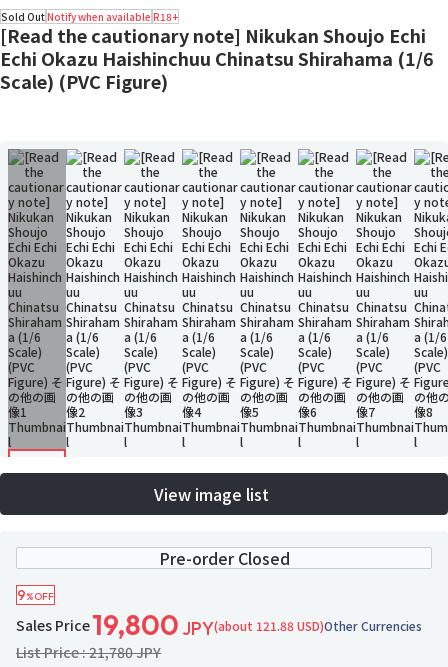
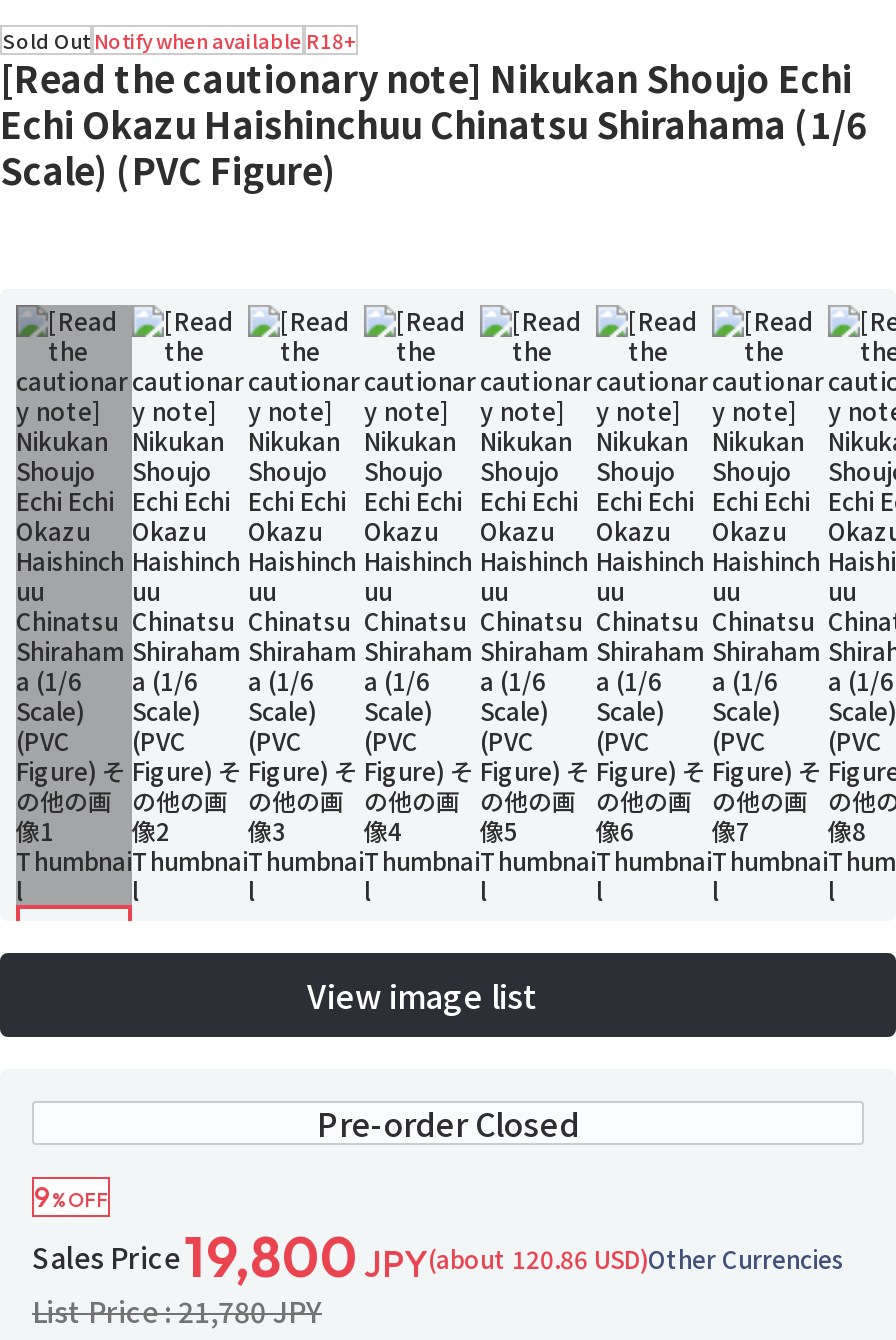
- Sales Price 19,800JPY(about 121.88 USD)Other Currencies
+ Sales Price 19,800JPY(about 120.86 USD)Other Currencies
